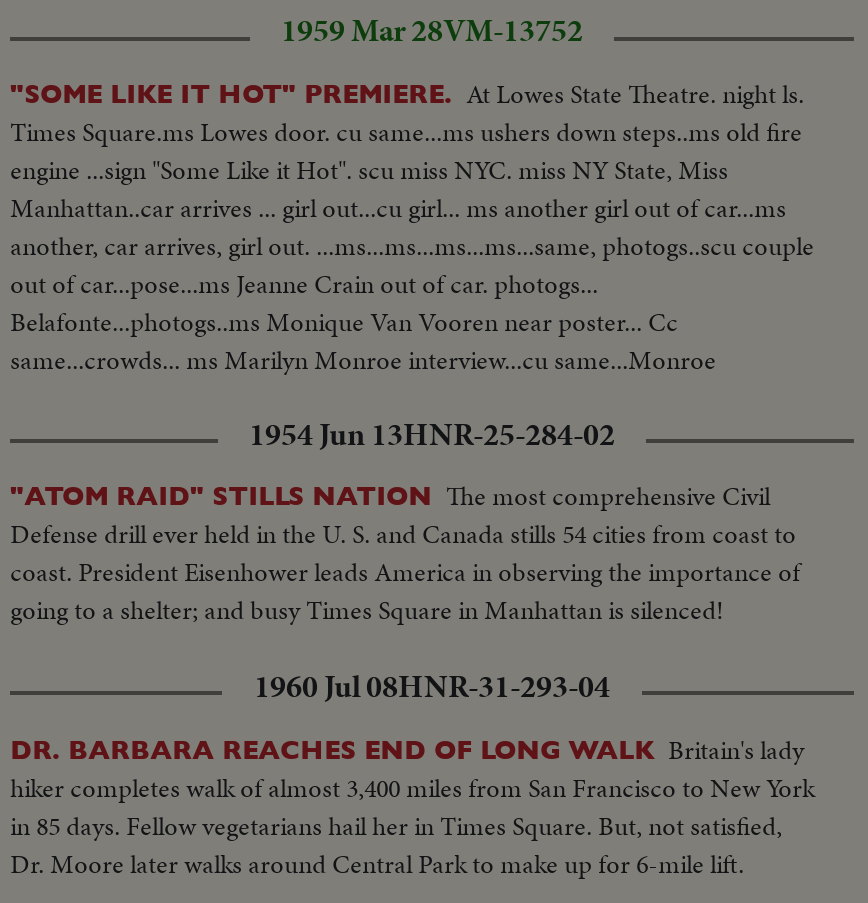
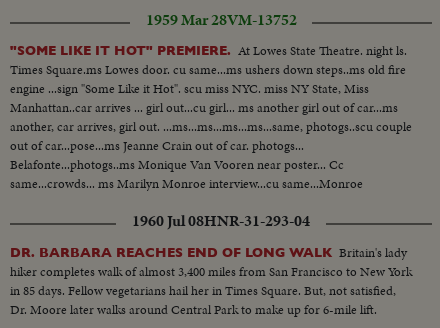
- 1954 Jun 13HNR-25-284-02
- "ATOM RAID" STILLS NATION The most comprehensive Civil
- Defense drill ever held in the U. S. and Canada stills 54 cities from coast to
- coast. President Eisenhower leads America in observing the importance of
- going to a shelter; and busy Times Square in Manhattan is silenced!
